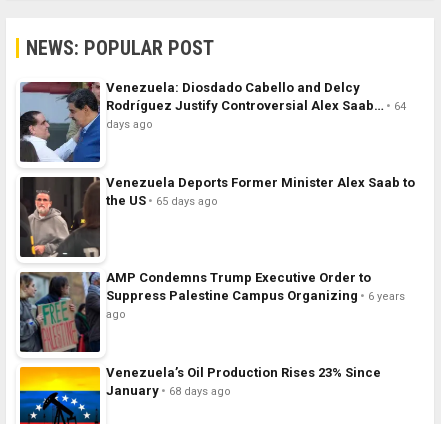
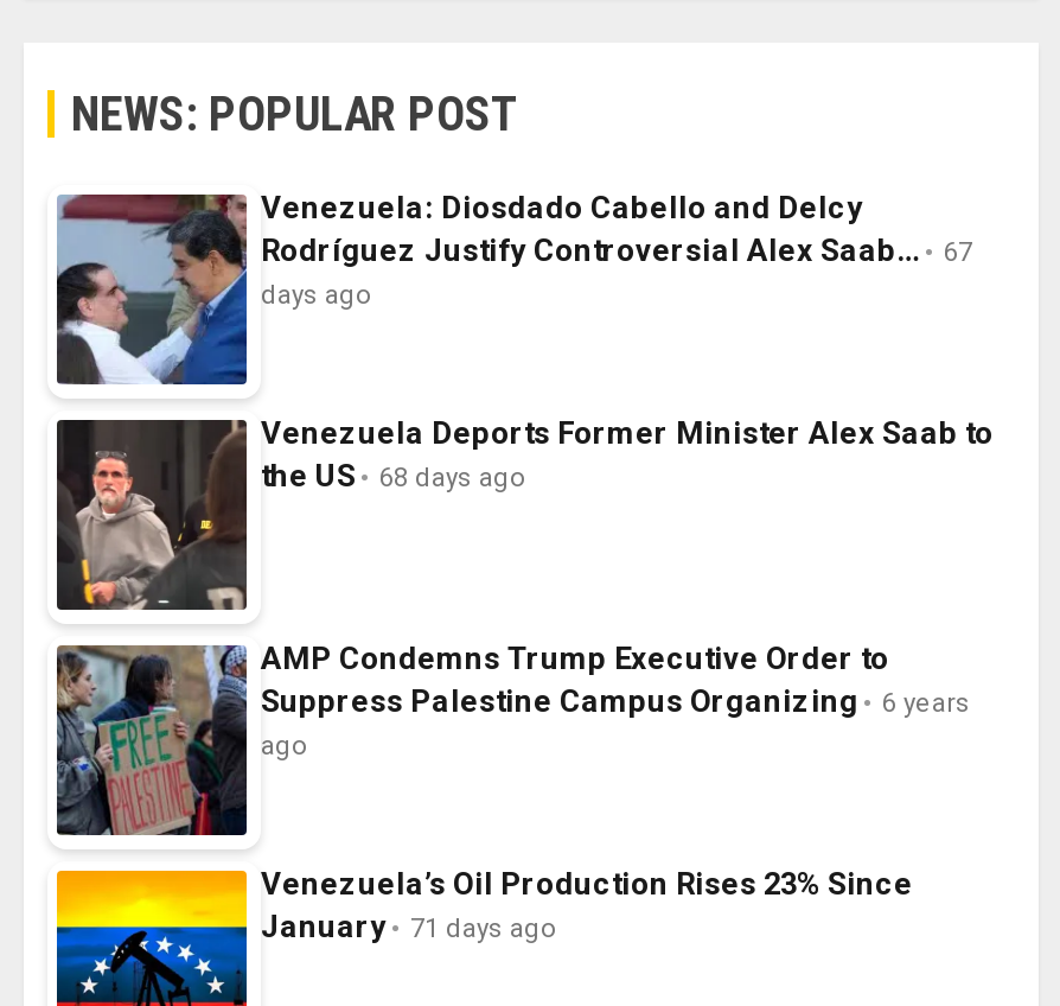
- Rodríguez Justify Controversial Alex Saab… 64
+ Rodríguez Justify Controversial Alex Saab… 67

- the US 65 days ago
+ the US 68 days ago

- January 68 days ago
+ January 71 days ago
